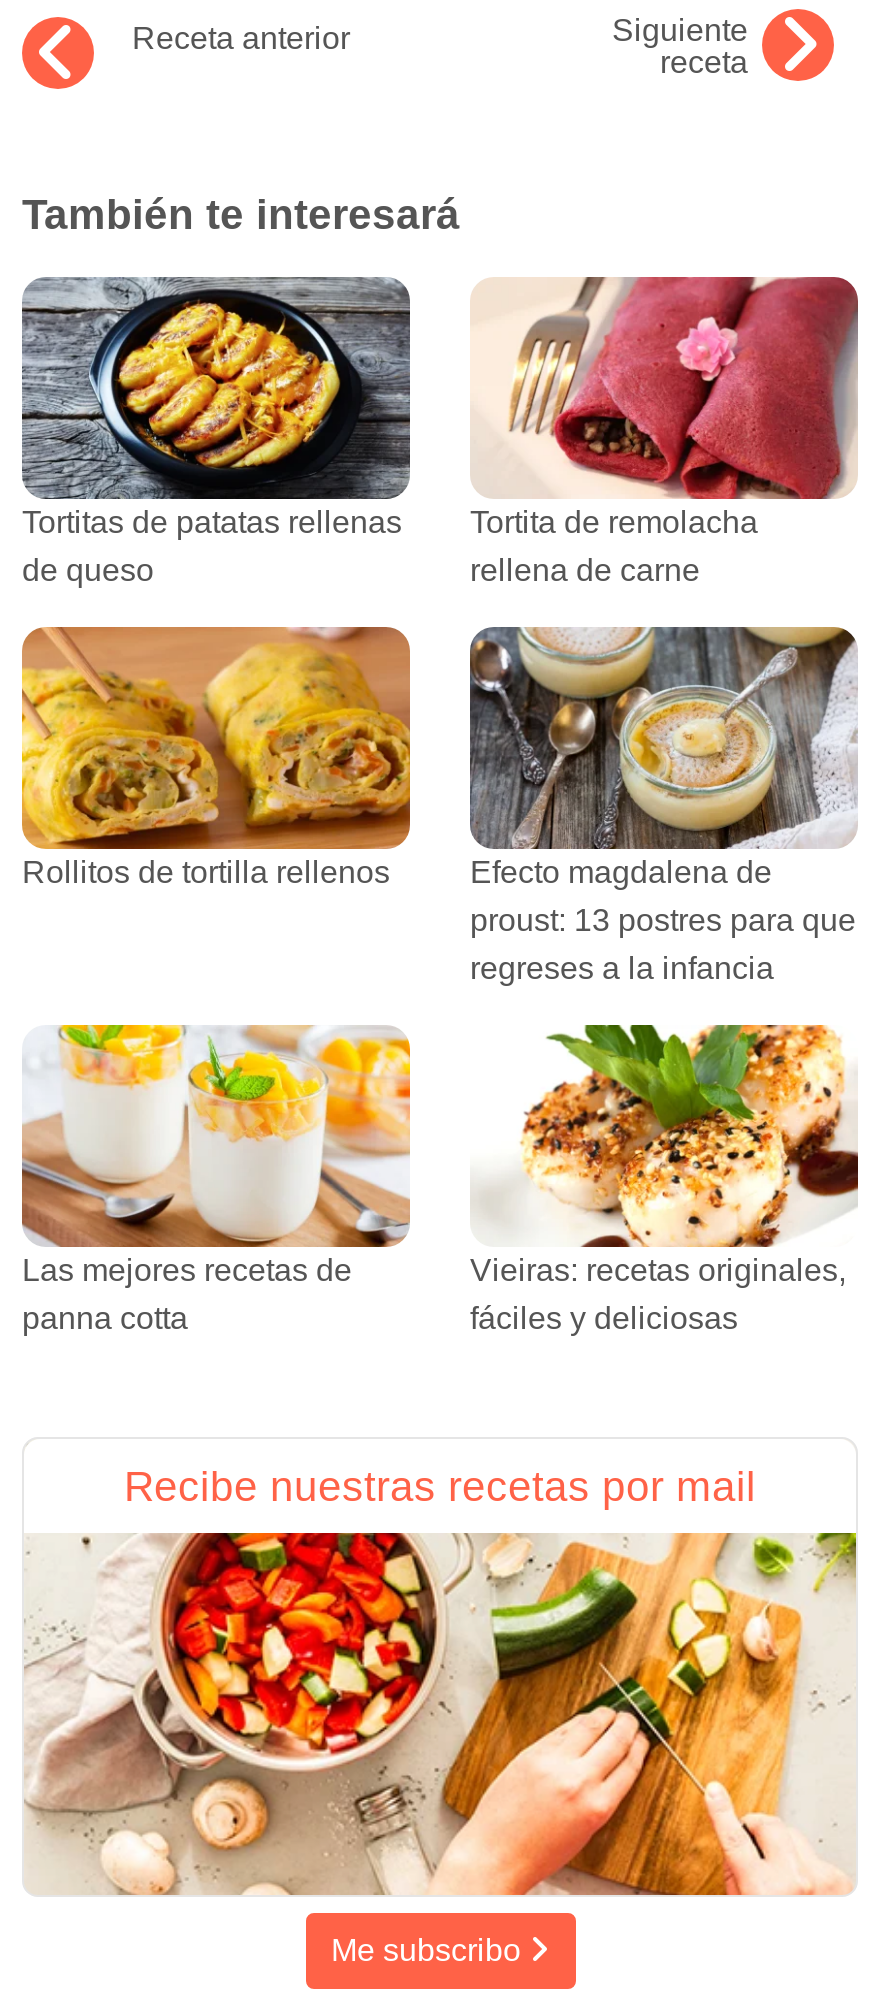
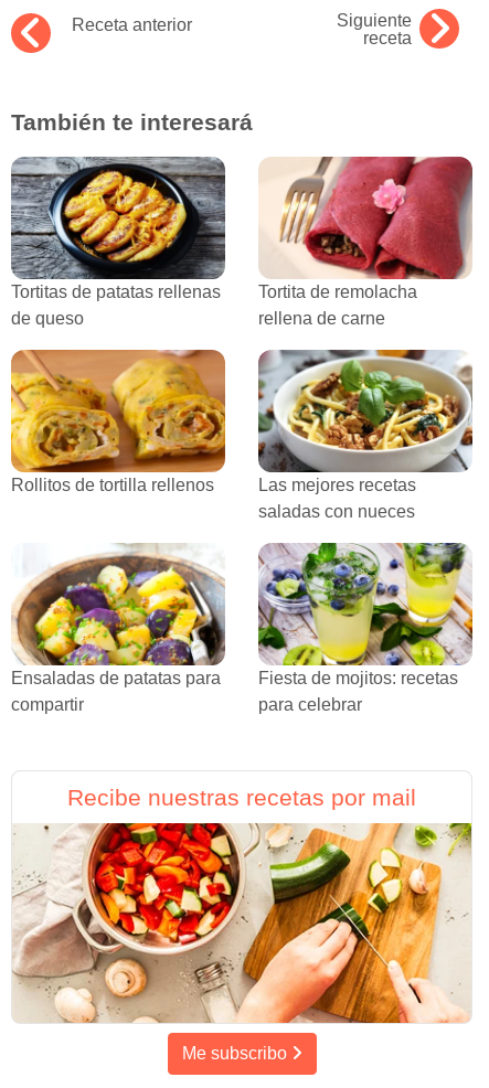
- [image]
- Efecto magdalena de
- proust: 13 postres para que
- regreses a la infancia
+ [image]
+ Las mejores recetas
+ saladas con nueces

- [image]
- Las mejores recetas de
- panna cotta
+ [image]
+ Ensaladas de patatas para
+ compartir

- [image]
- Vieiras: recetas originales,
- fáciles y deliciosas
+ [image]
+ Fiesta de mojitos: recetas
+ para celebrar
